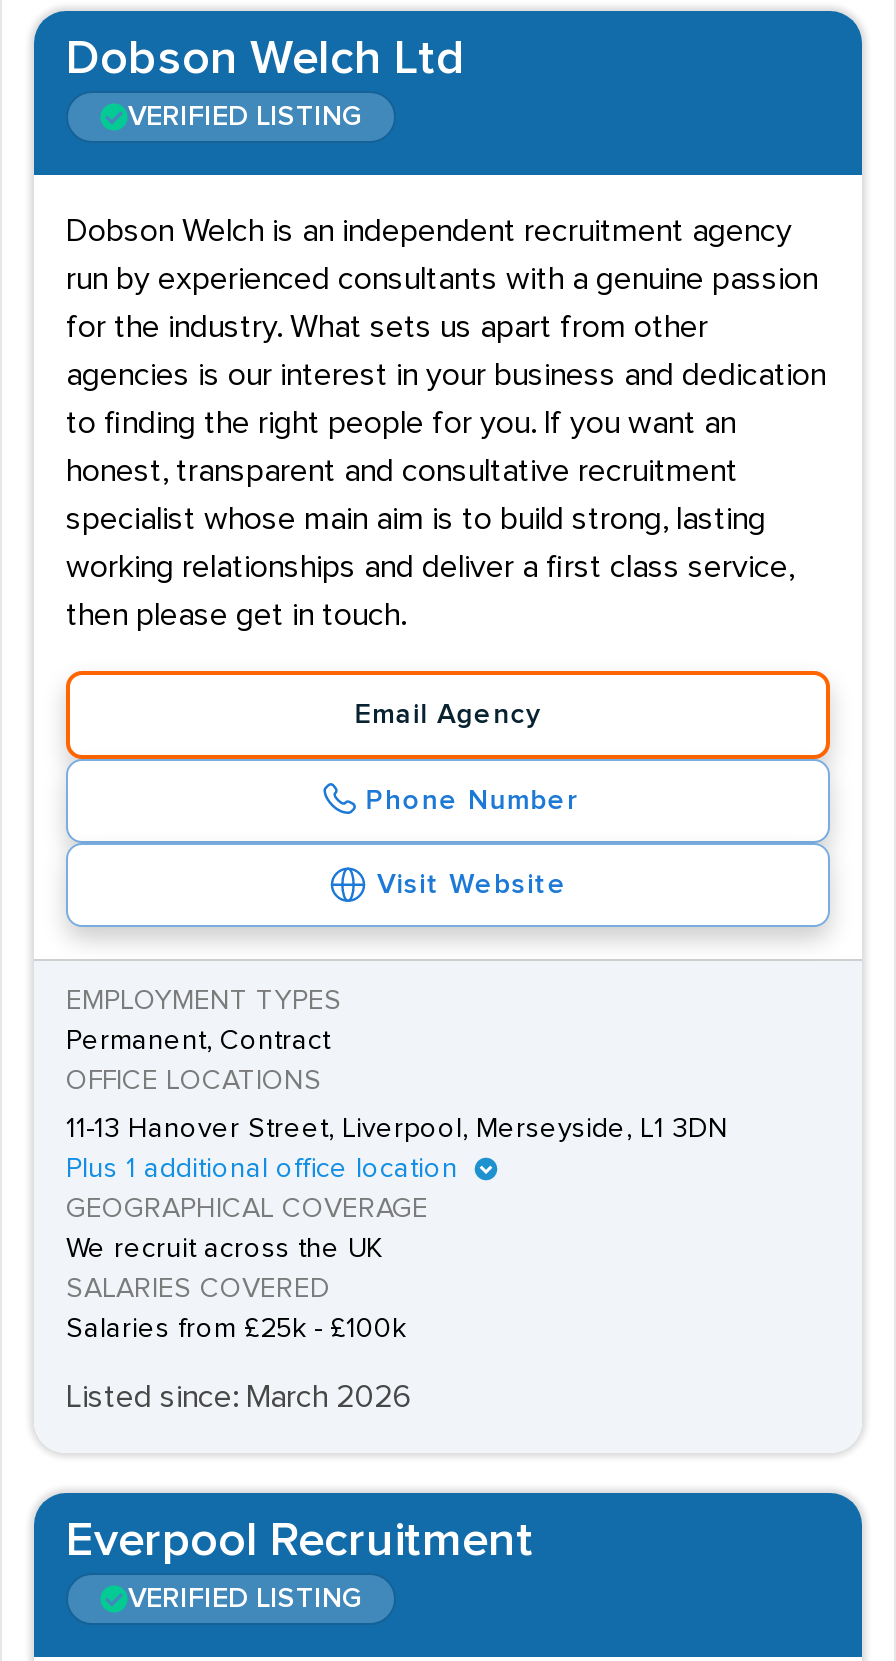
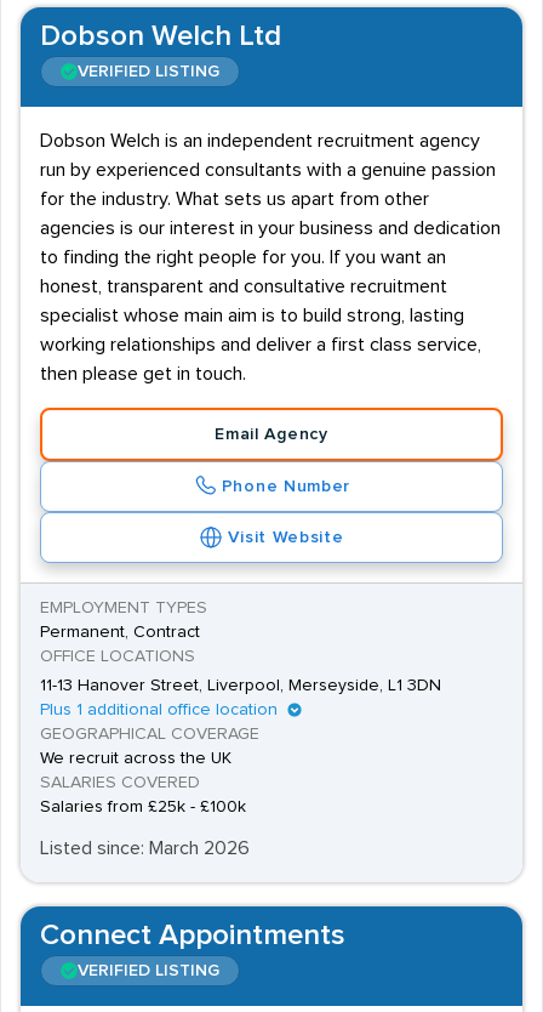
- Everpool Recruitment
+ Connect Appointments
